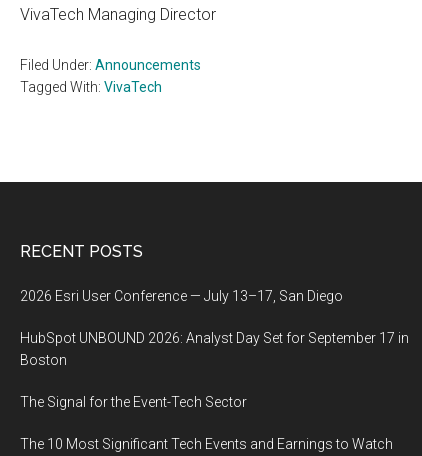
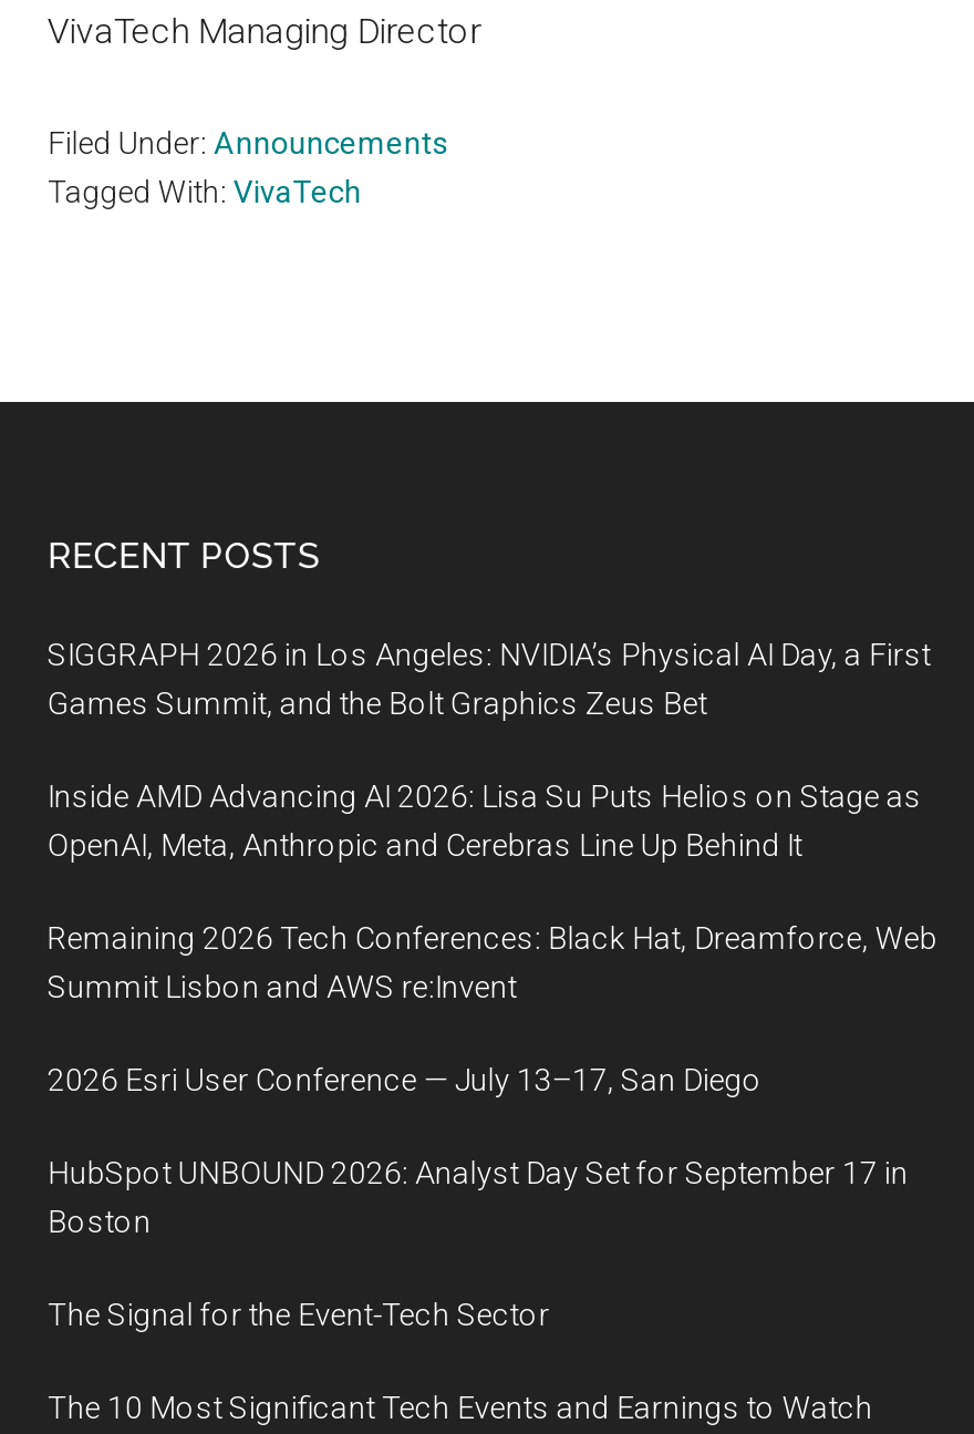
+ SIGGRAPH 2026 in Los Angeles: NVIDIA’s Physical AI Day, a First
+ Games Summit, and the Bolt Graphics Zeus Bet
+ Inside AMD Advancing AI 2026: Lisa Su Puts Helios on Stage as
+ OpenAI, Meta, Anthropic and Cerebras Line Up Behind It
+ Remaining 2026 Tech Conferences: Black Hat, Dreamforce, Web
+ Summit Lisbon and AWS re:Invent
